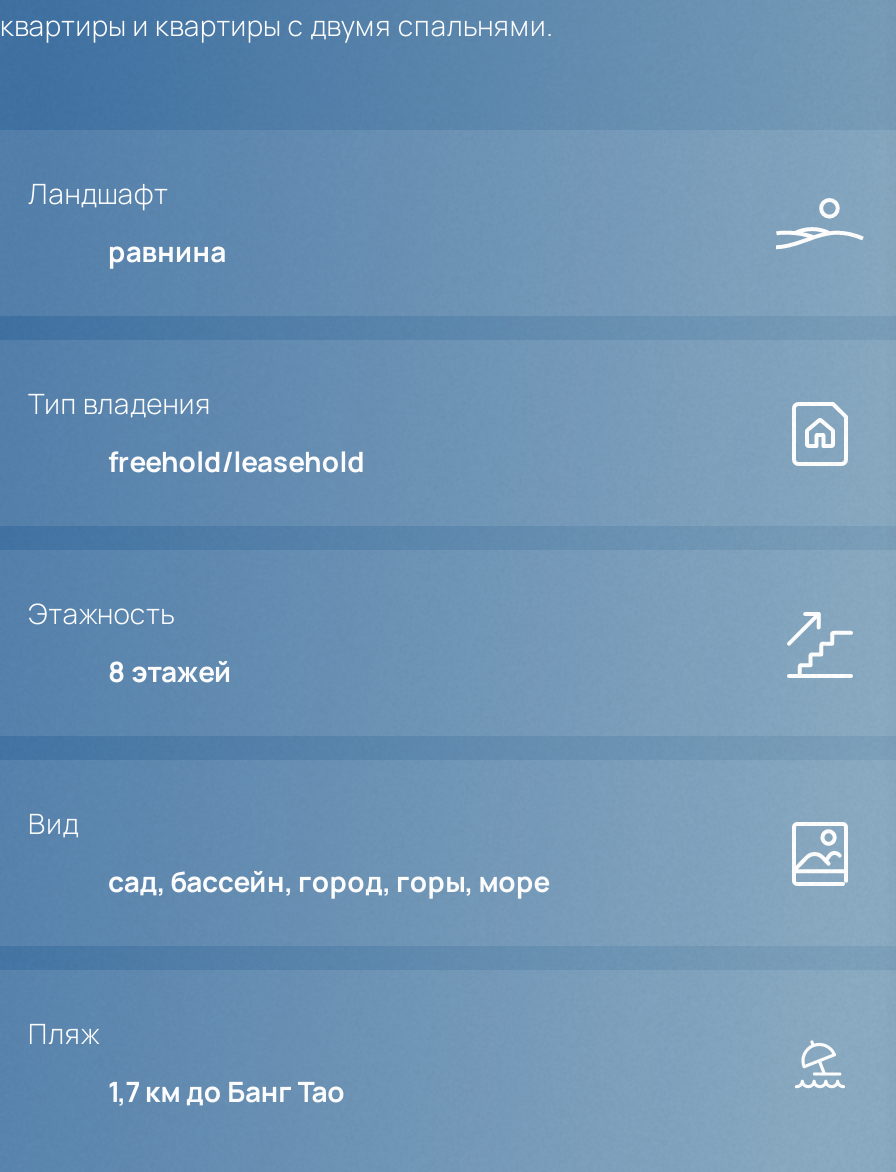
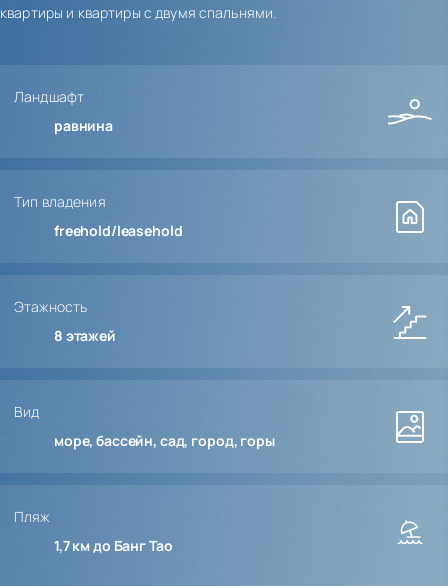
- сад, бассейн, город, горы, море
+ море, бассейн, сад, город, горы
